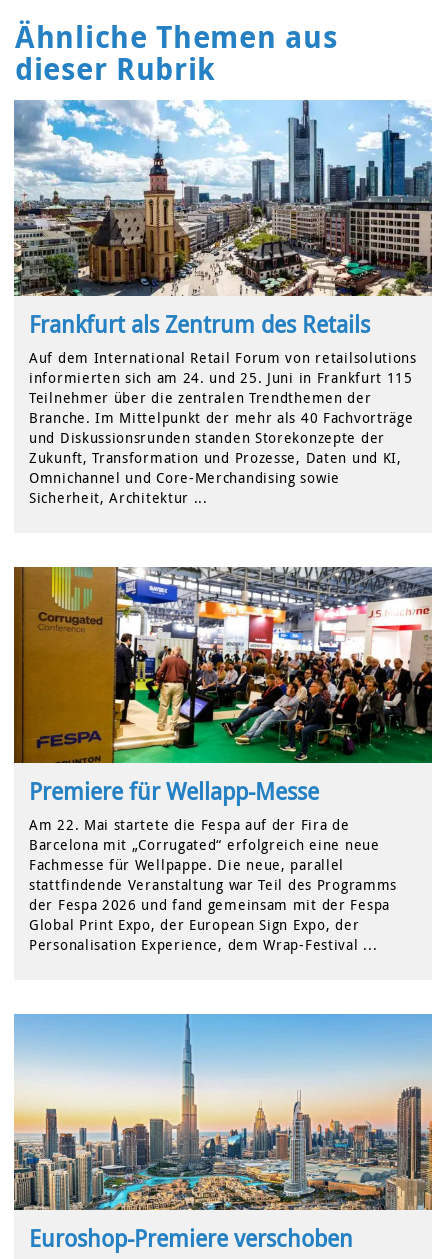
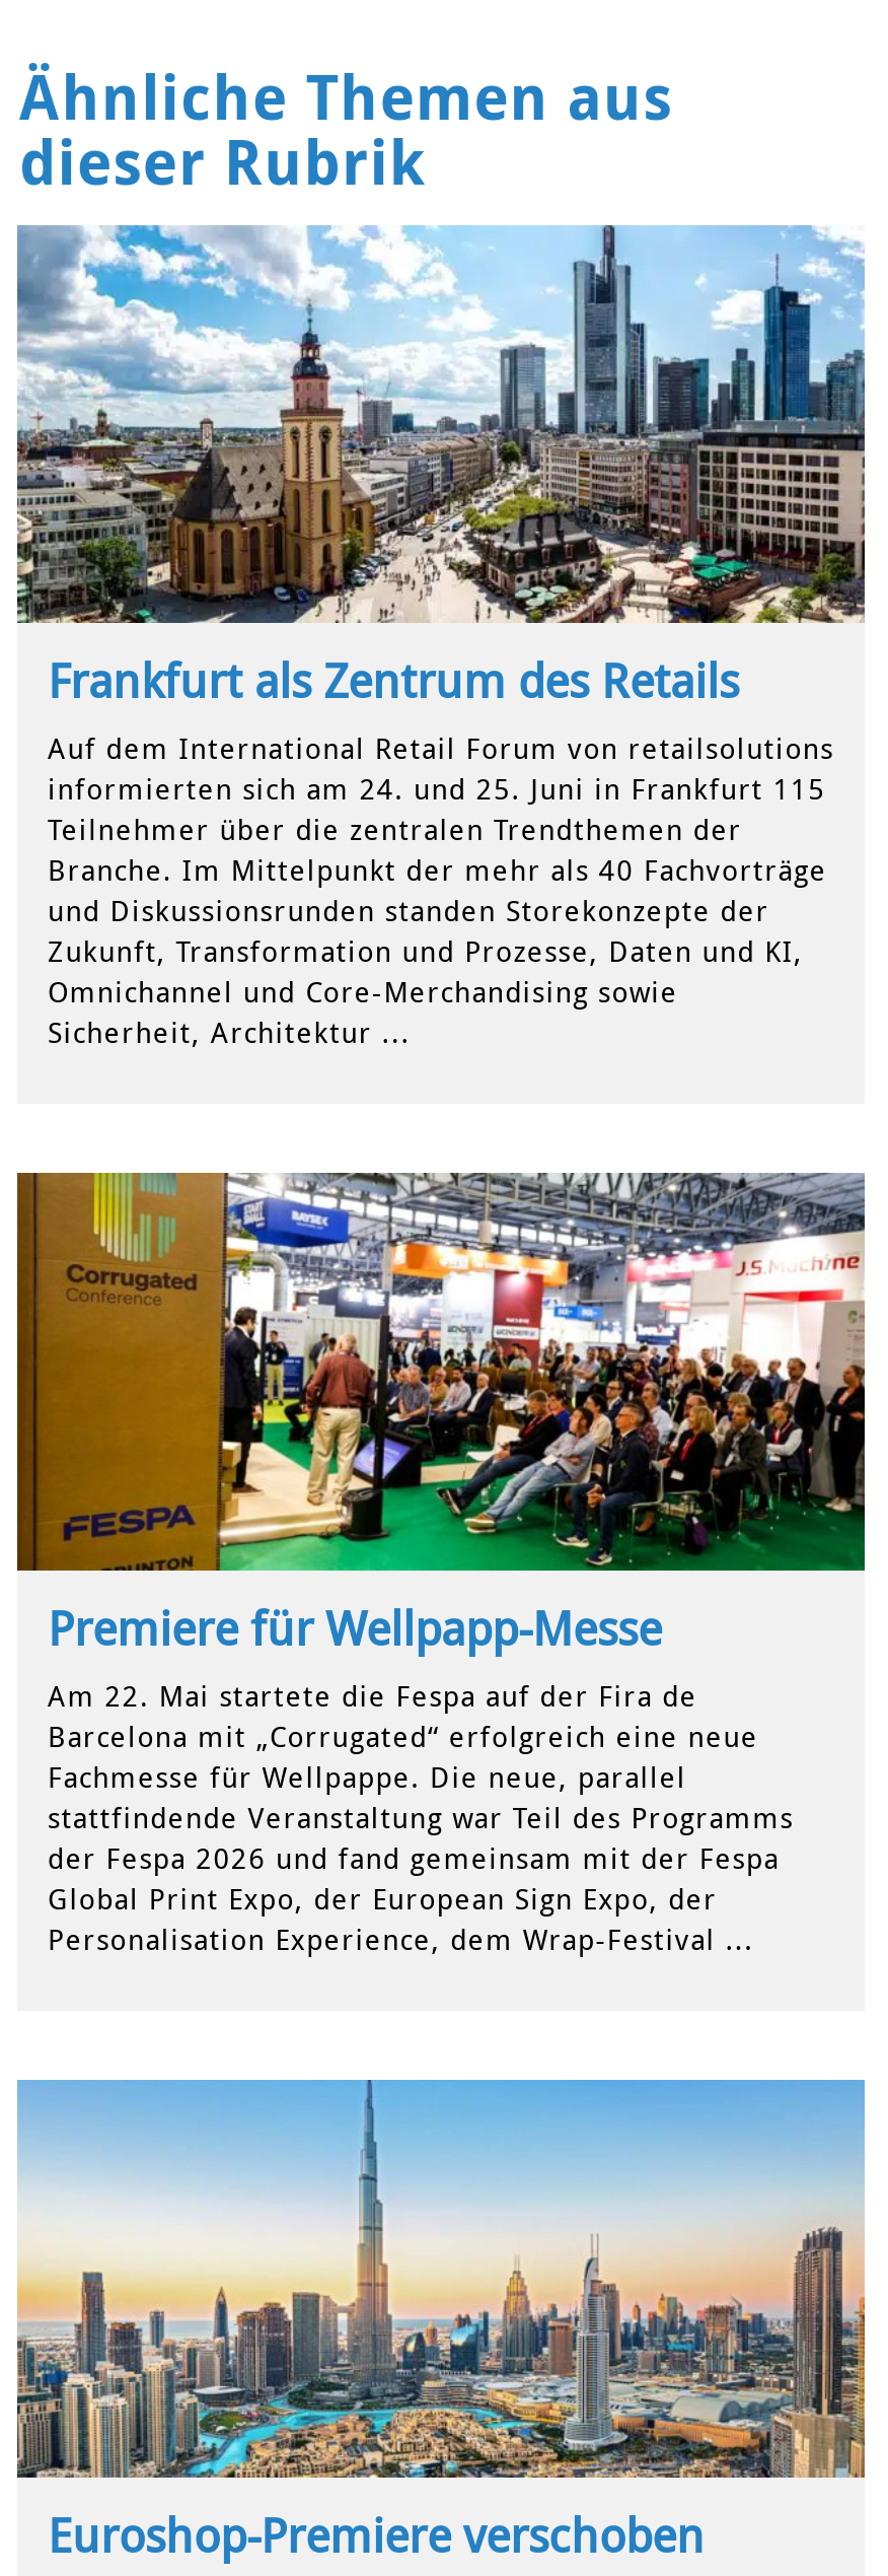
- Premiere für Wellapp-Messe
+ Premiere für Wellpapp-Messe
